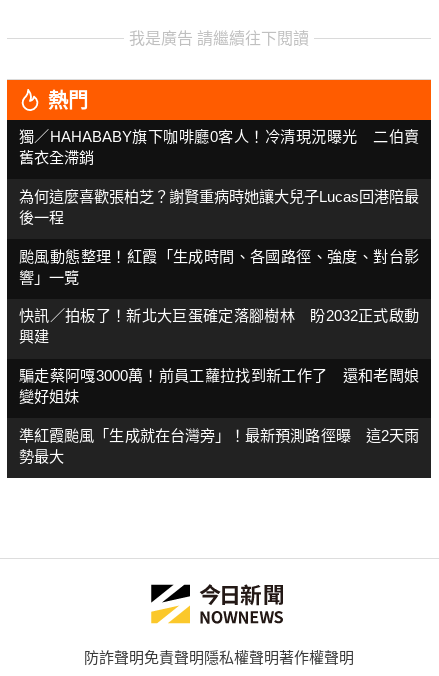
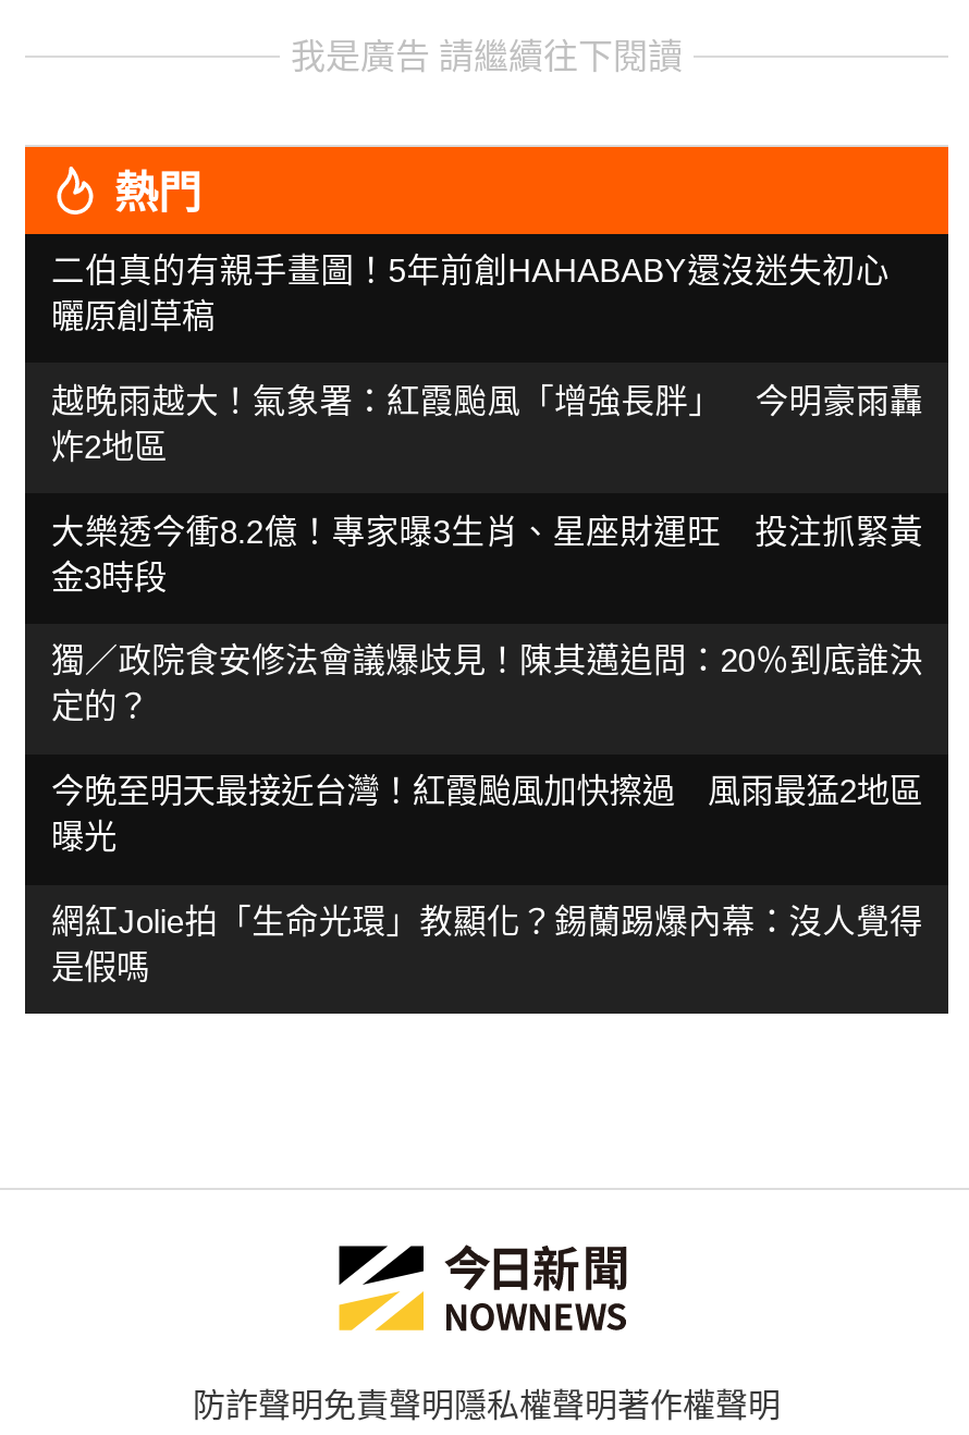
- 獨／HAHABABY旗下咖啡廳0客人！冷清現況曝光 二伯賣
- 舊衣全滯銷
+ 二伯真的有親手畫圖！5年前創HAHABABY還沒迷失初心
+ 曬原創草稿

- 為何這麼喜歡張柏芝？謝賢重病時她讓大兒子Lucas回港陪最
- 後一程
+ 越晚雨越大！氣象署：紅霞颱風「增強長胖」 今明豪雨轟
+ 炸2地區

- 颱風動態整理！紅霞「生成時間、各國路徑、強度、對台影
- 響」一覽
+ 大樂透今衝8.2億！專家曝3生肖、星座財運旺 投注抓緊黃
+ 金3時段

- 快訊／拍板了！新北大巨蛋確定落腳樹林 盼2032正式啟動
- 興建
+ 獨／政院食安修法會議爆歧見！陳其邁追問：20％到底誰決
+ 定的？

- 騙走蔡阿嘎3000萬！前員工蘿拉找到新工作了 還和老闆娘
- 變好姐妹
+ 今晚至明天最接近台灣！紅霞颱風加快擦過 風雨最猛2地區
+ 曝光

- 準紅霞颱風「生成就在台灣旁」！最新預測路徑曝 這2天雨
- 勢最大
+ 網紅Jolie拍「生命光環」教顯化？錫蘭踢爆內幕：沒人覺得
+ 是假嗎
